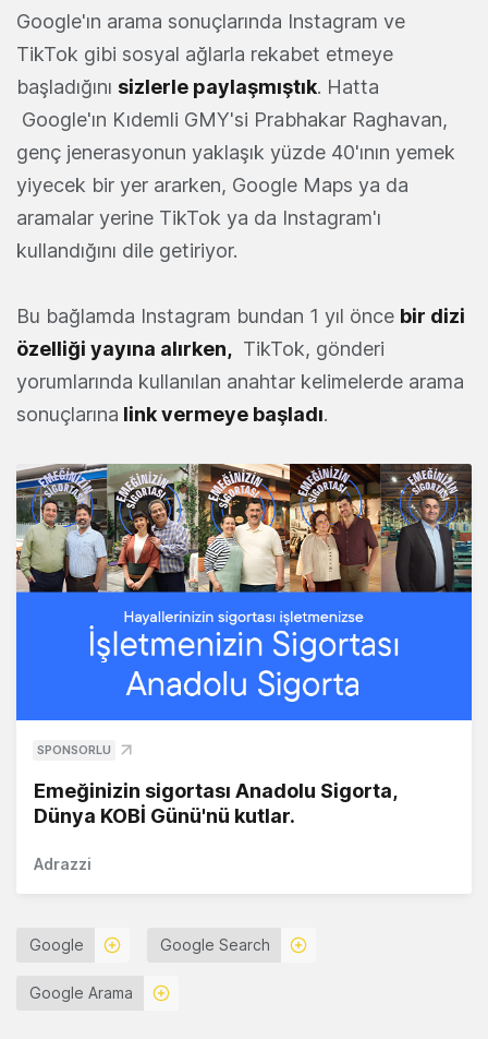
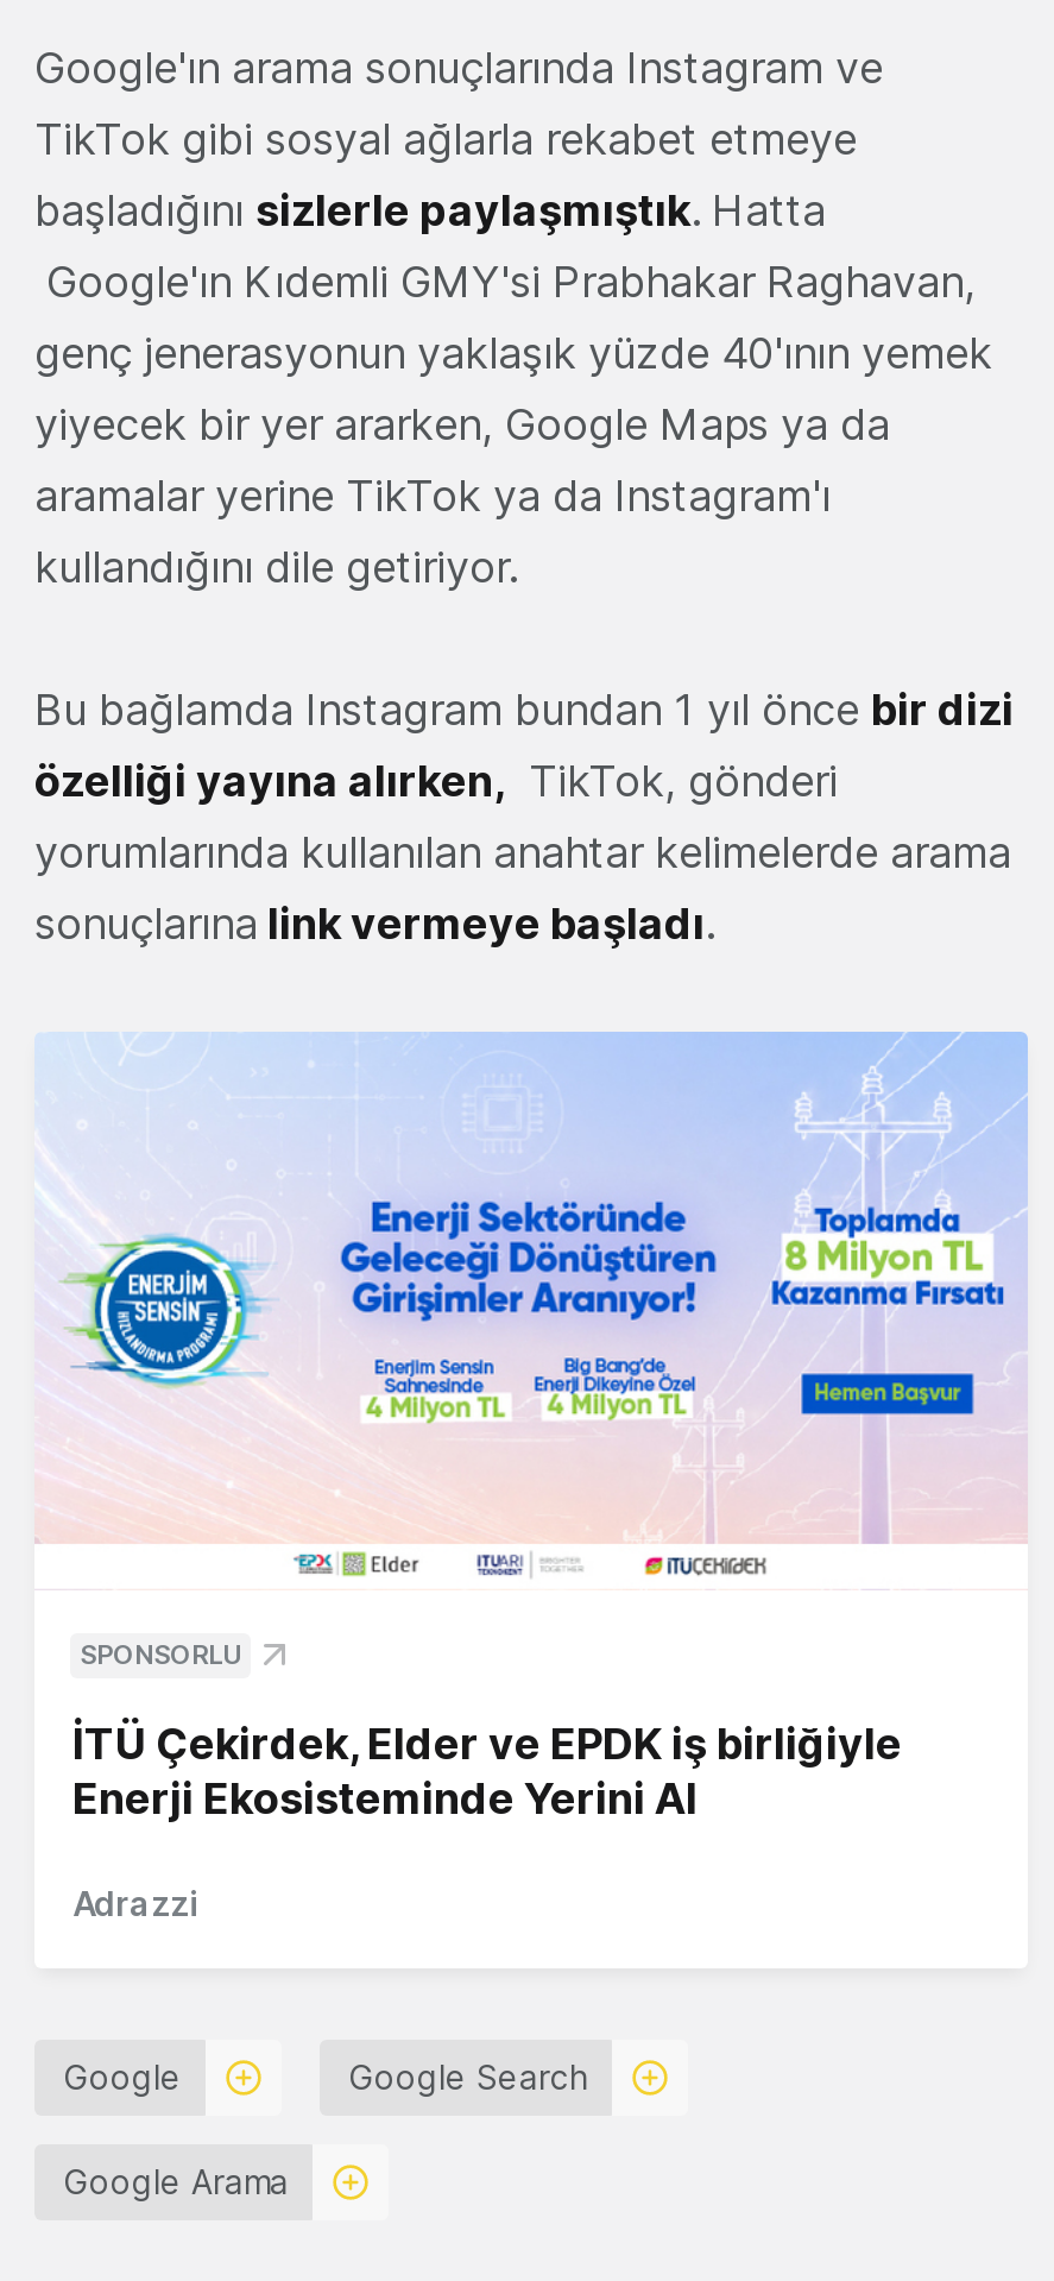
- [image]
+ [image]

- Emeğinizin sigortası Anadolu Sigorta,
- Dünya KOBİ Günü'nü kutlar.
+ İTÜ Çekirdek, Elder ve EPDK iş birliğiyle
+ Enerji Ekosisteminde Yerini Al
